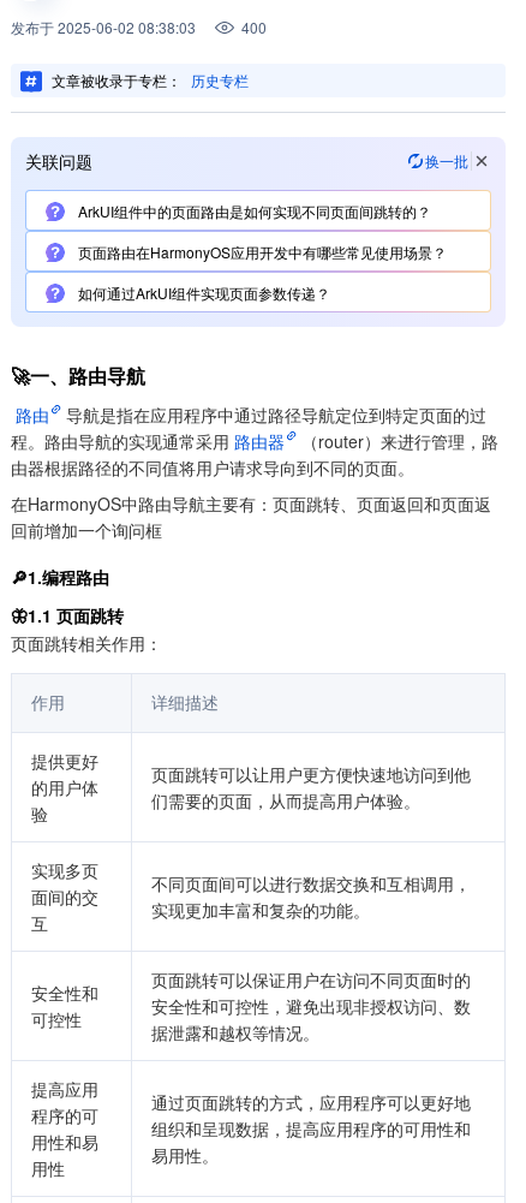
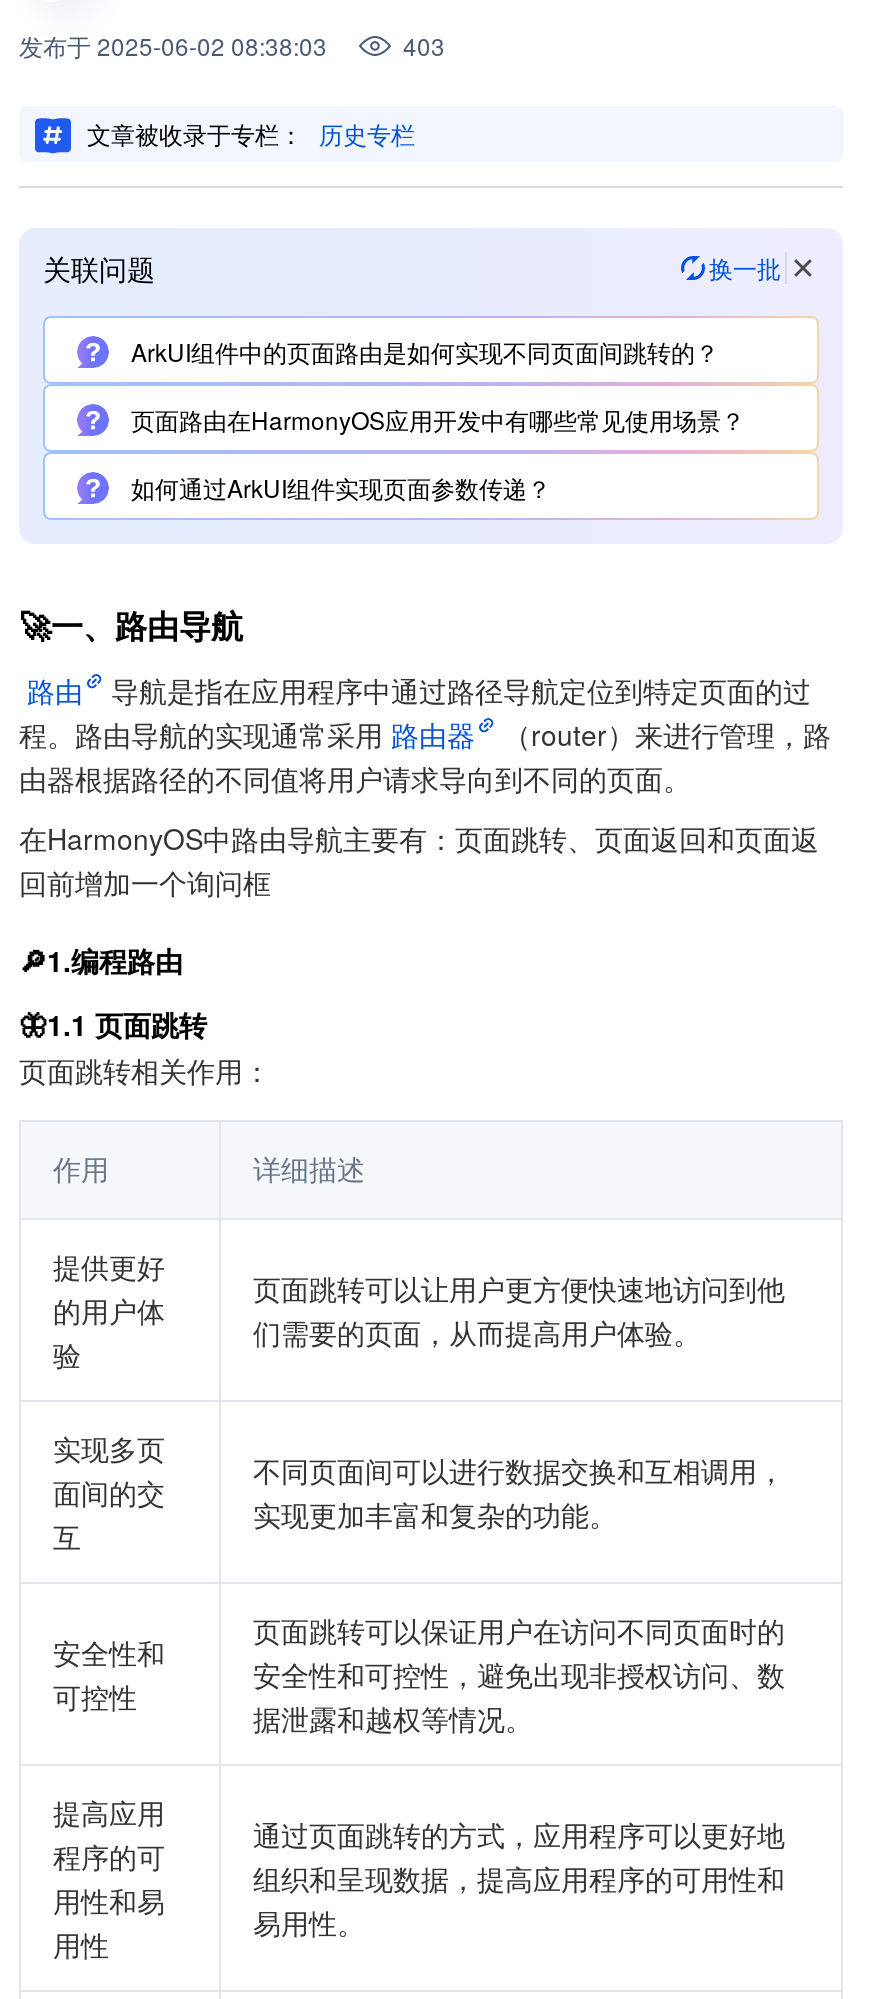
- 400
+ 403
